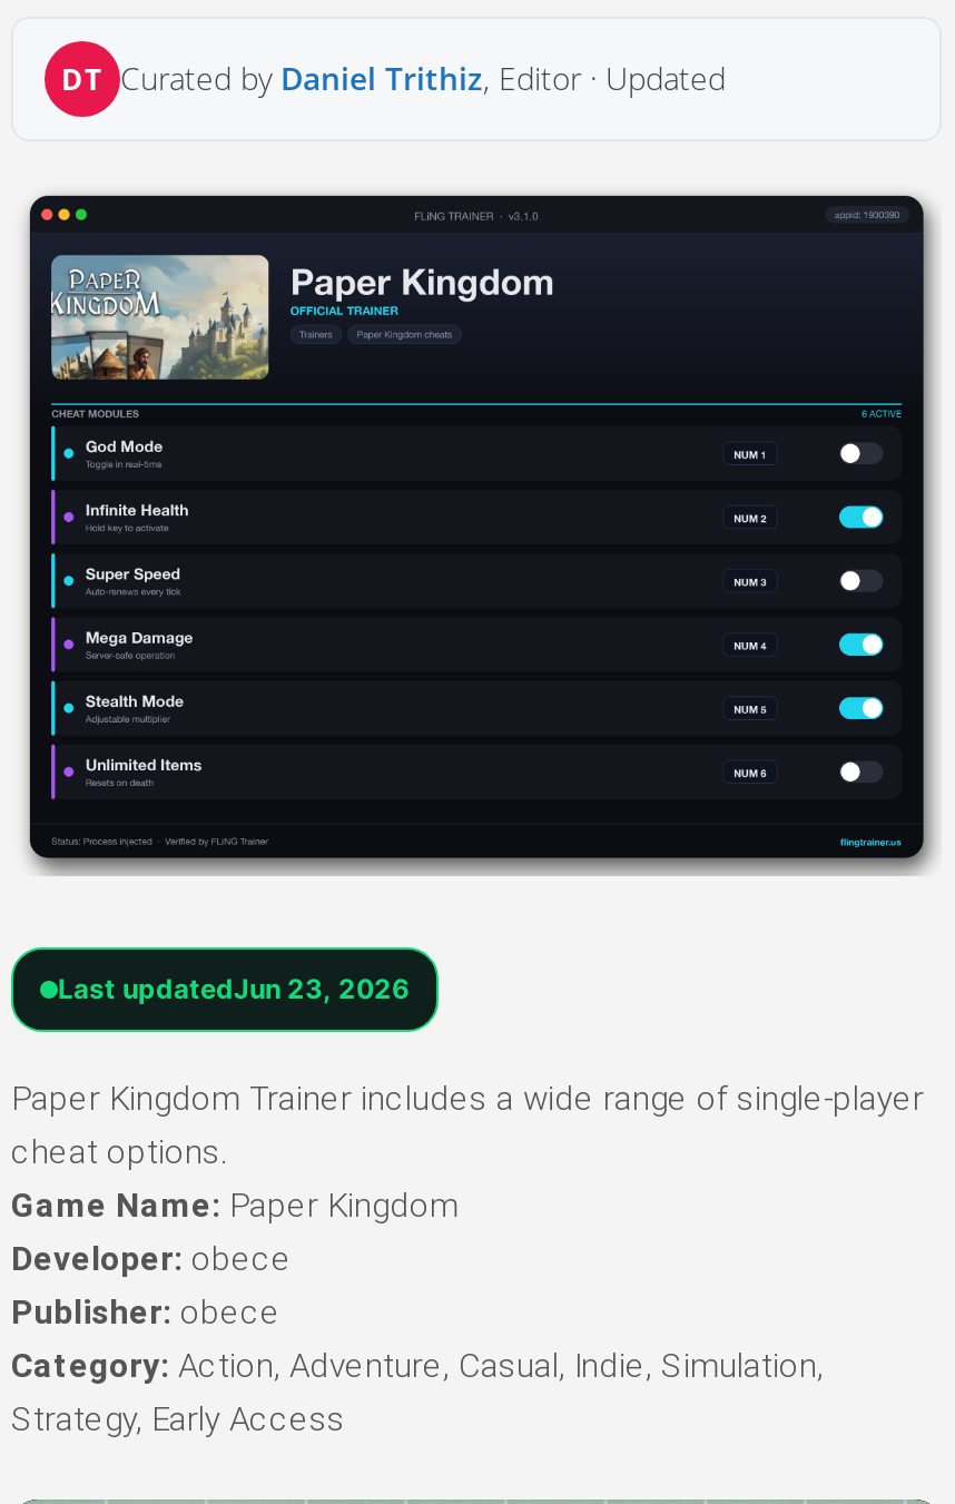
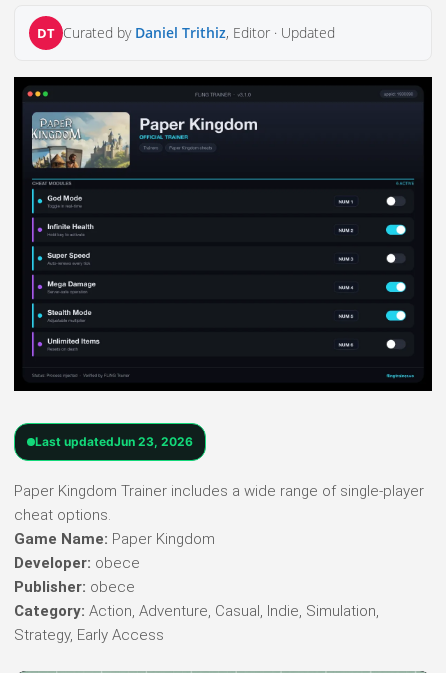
- [image]
+ [image]
